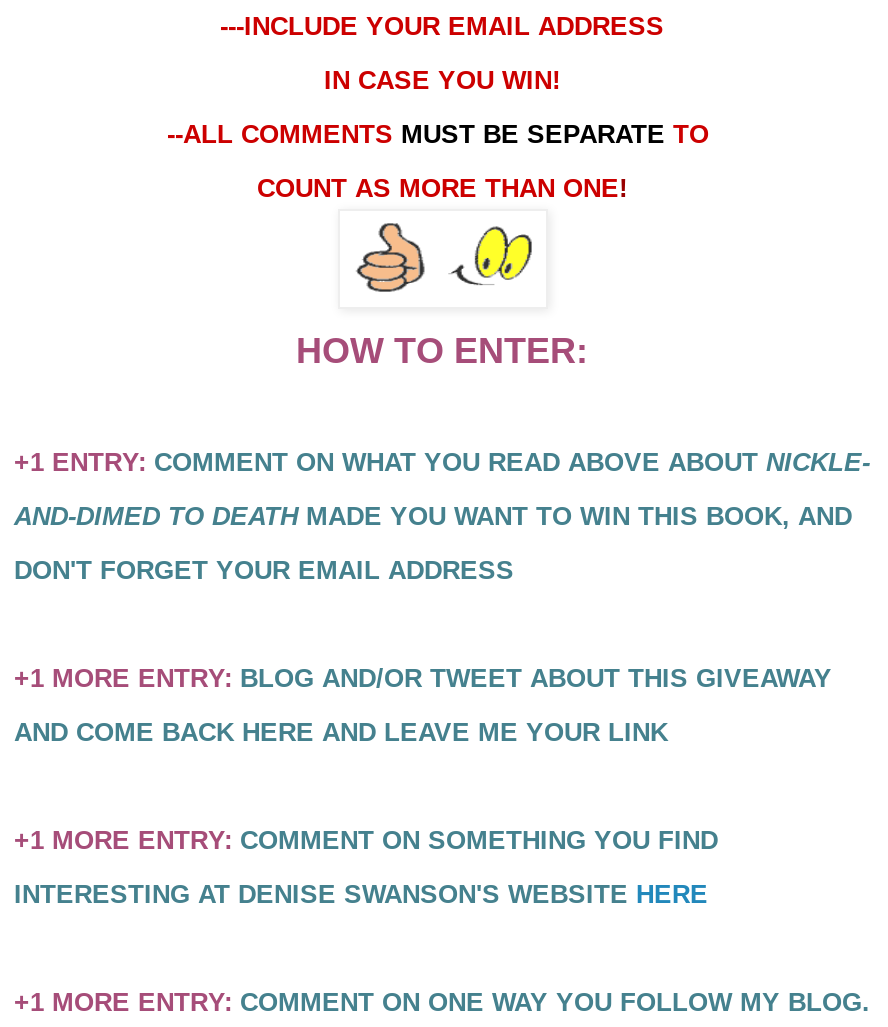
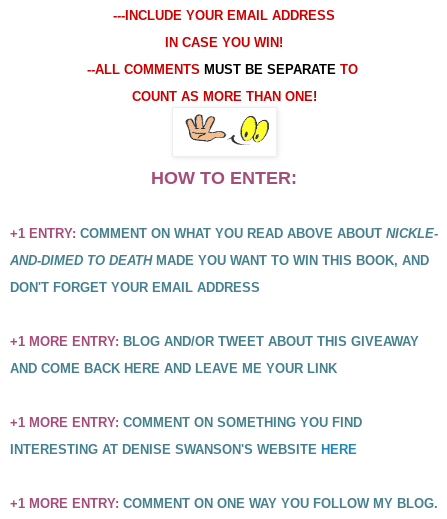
- [image]
+ [image]
